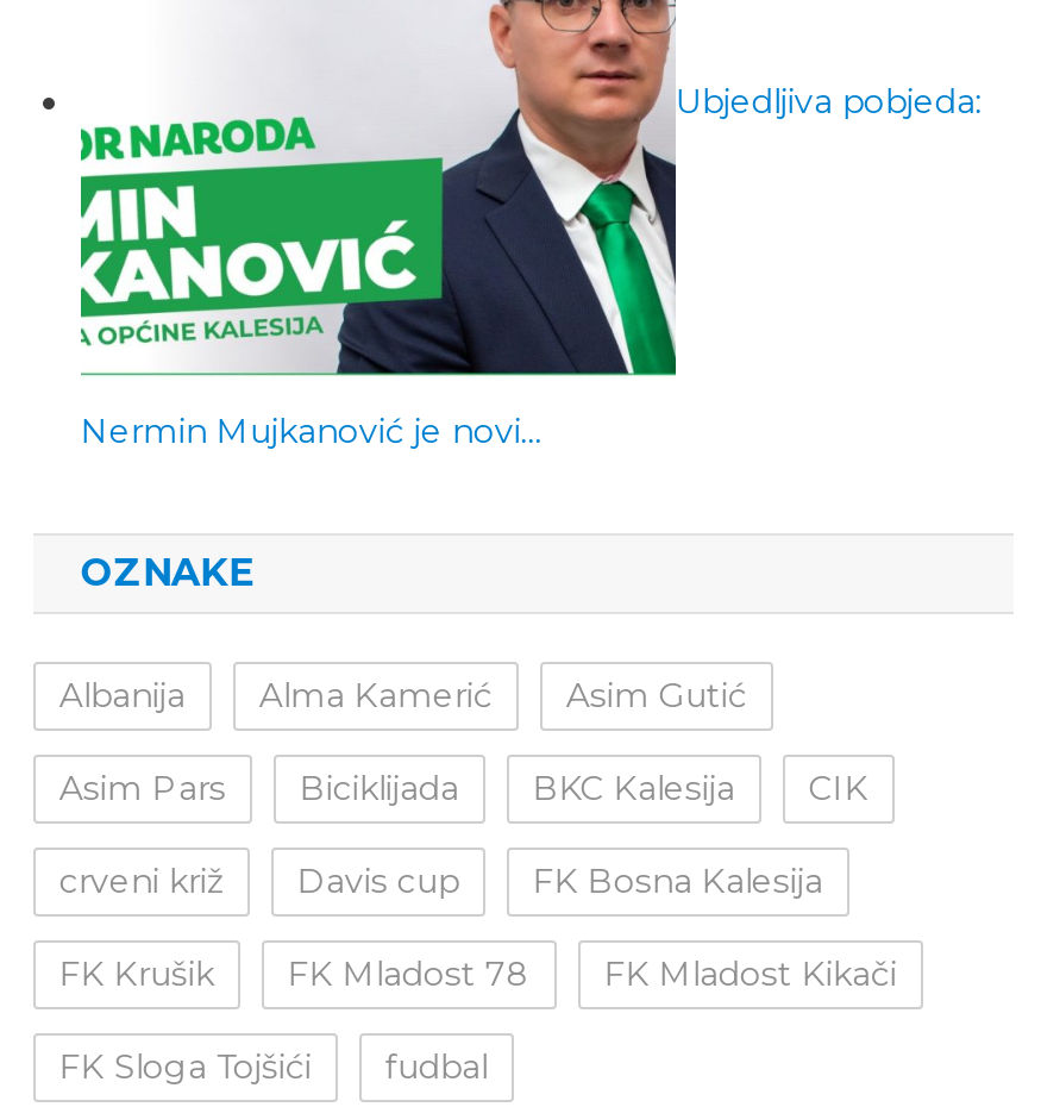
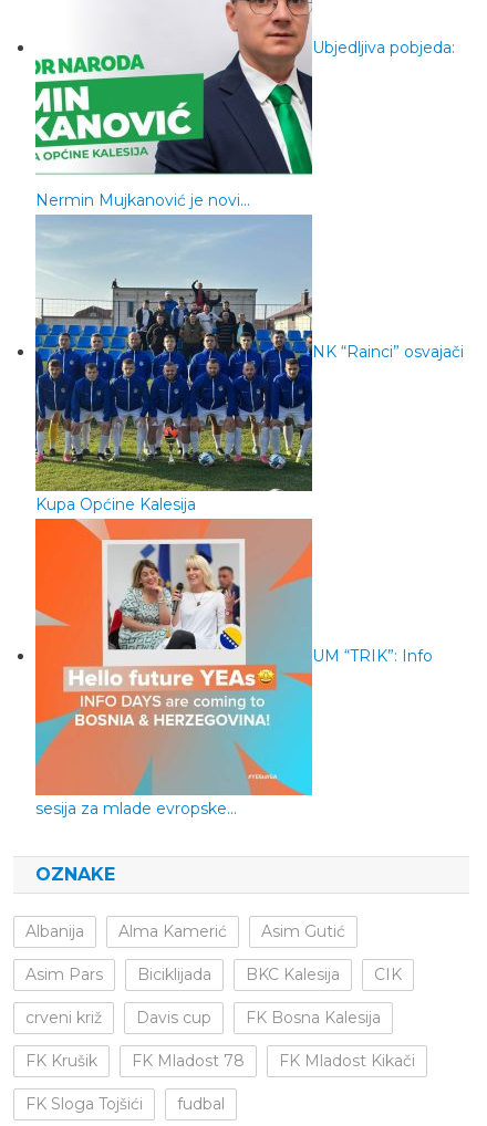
+ [image]
+ NK “Rainci” osvajači

+ [image]
+ UM “TRIK”: Info

+ Kupa Općine Kalesija

+ sesija za mlade evropske…
